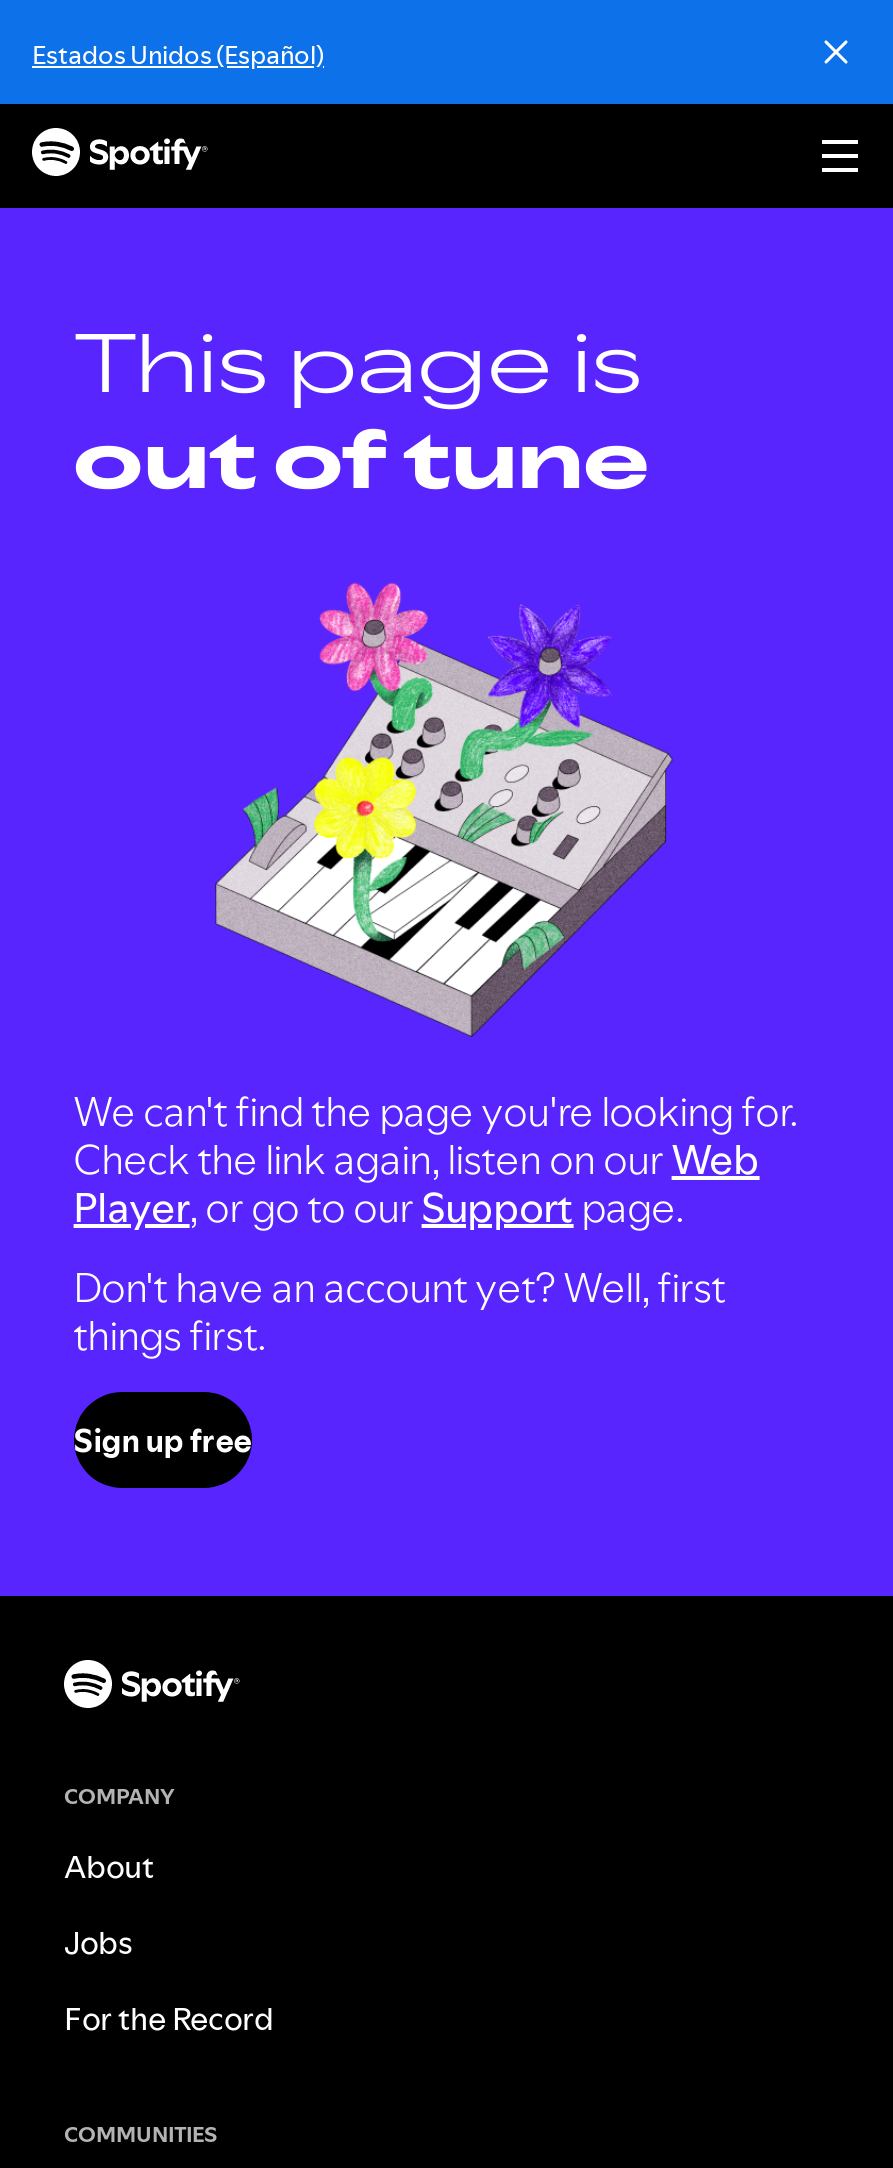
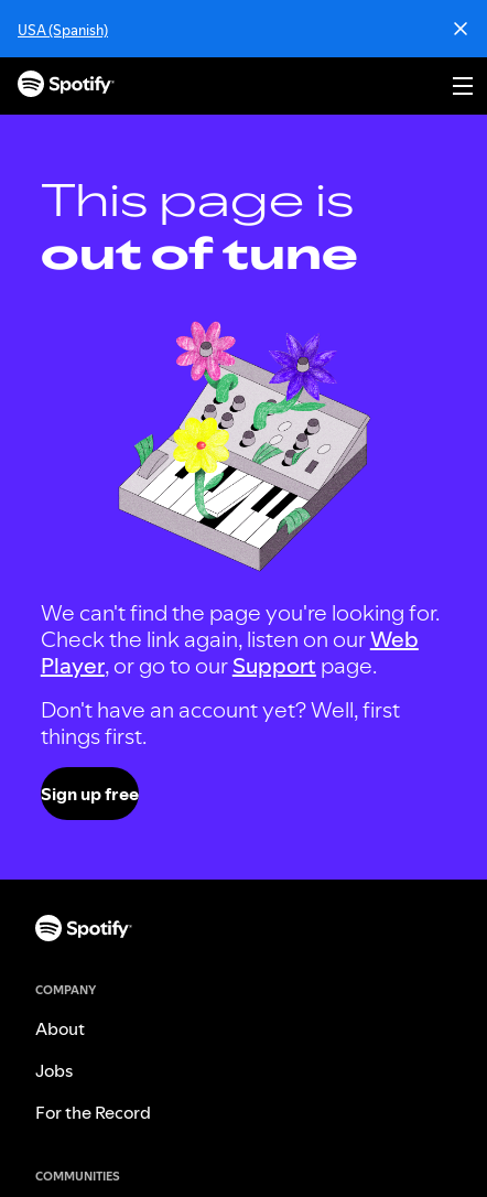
- Estados Unidos (Español)
+ USA (Spanish)
